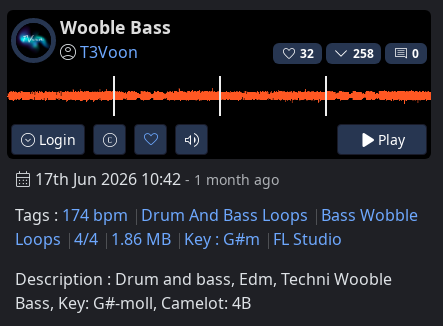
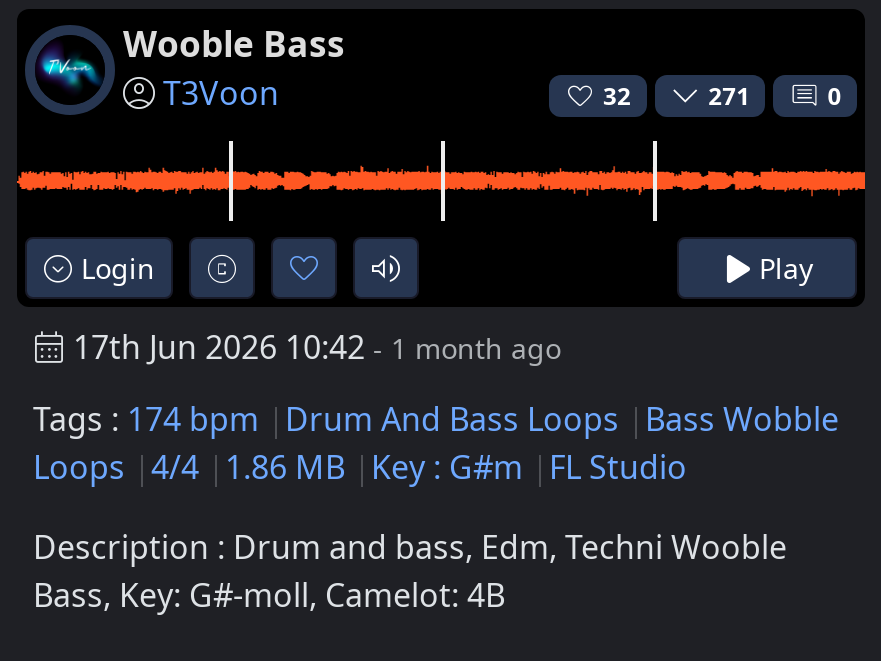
- 258
+ 271
